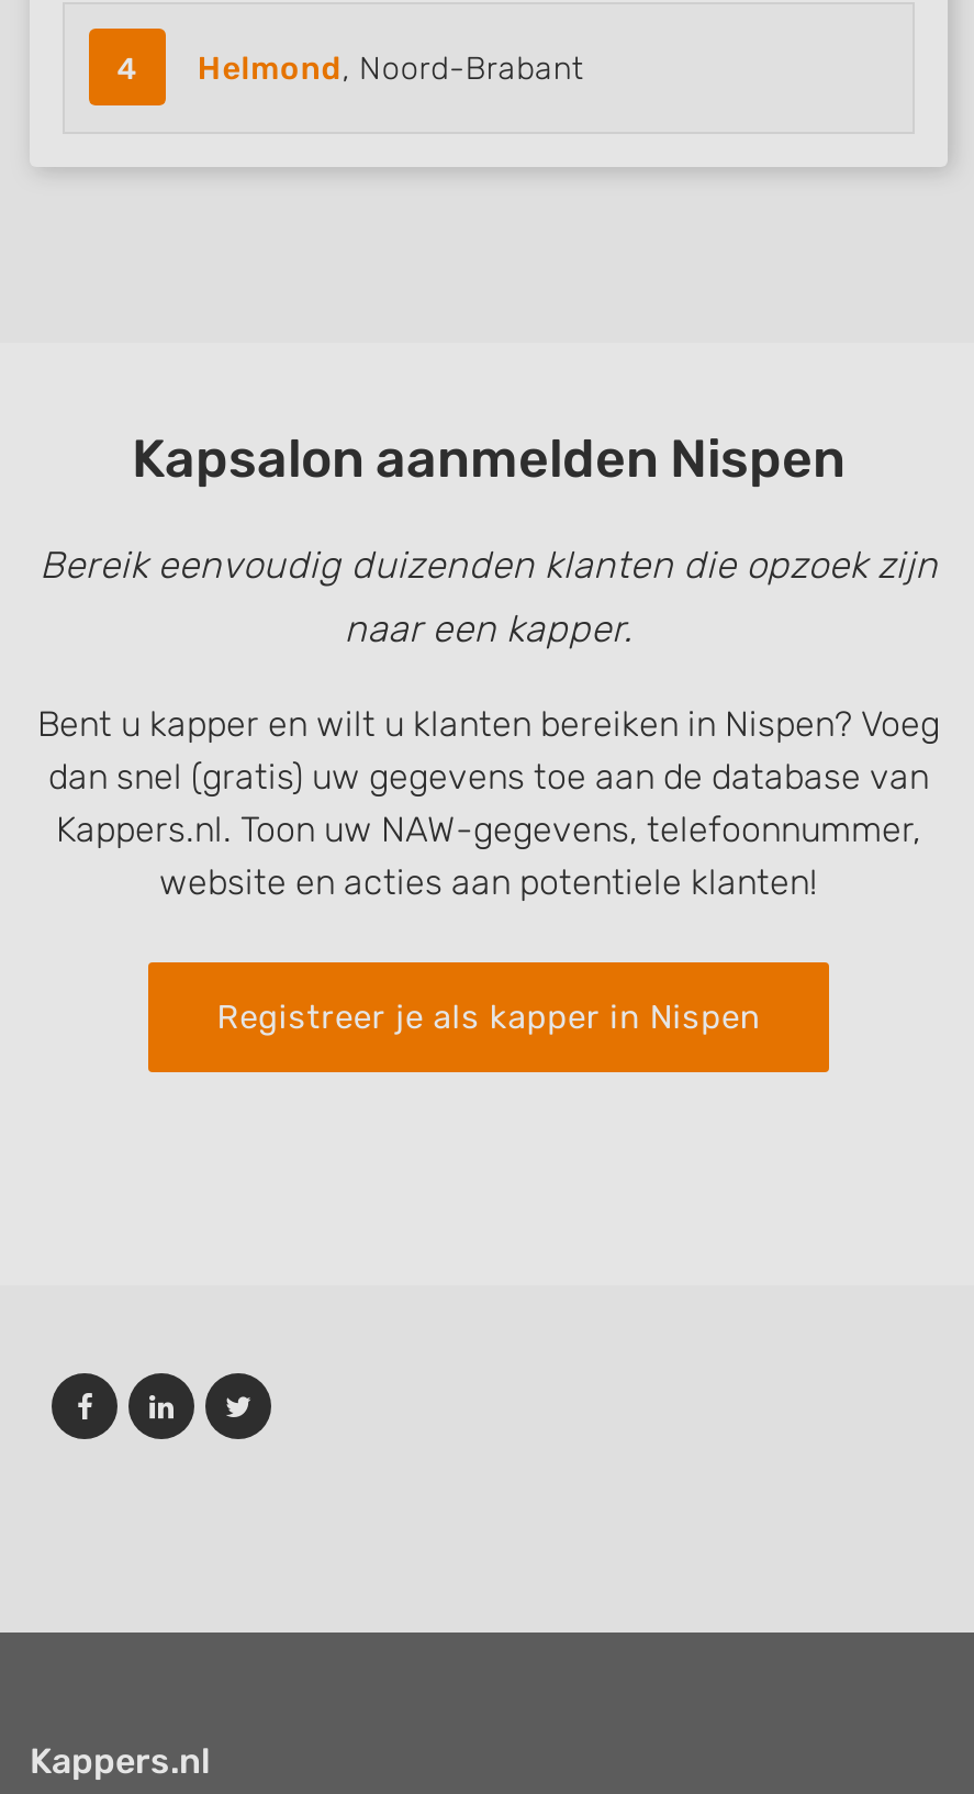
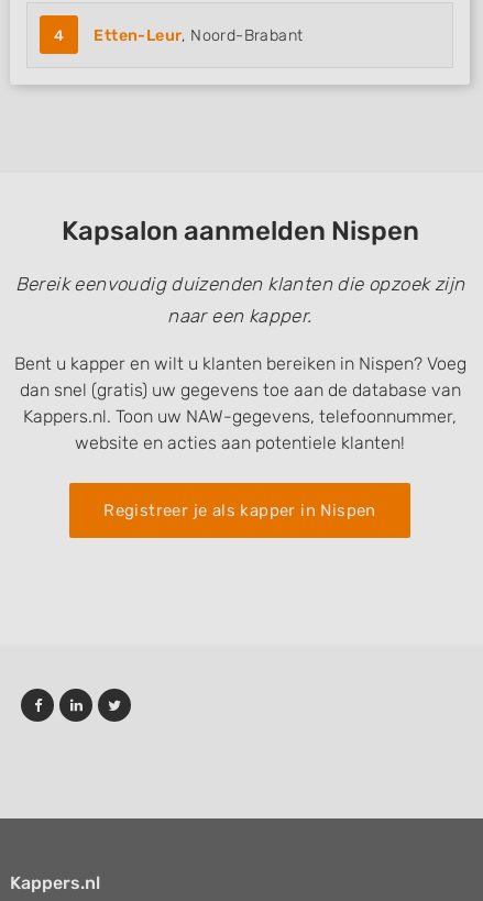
- Helmond, Noord-Brabant
+ Etten-Leur, Noord-Brabant
